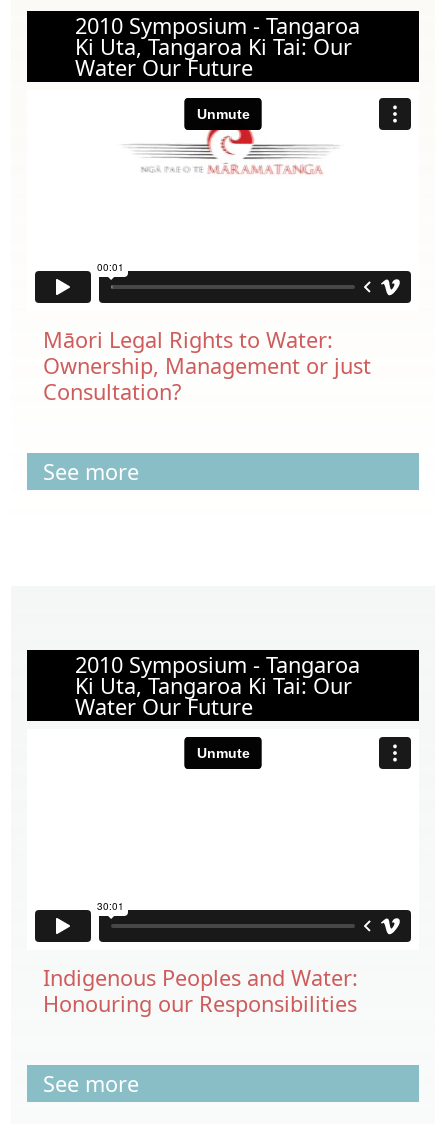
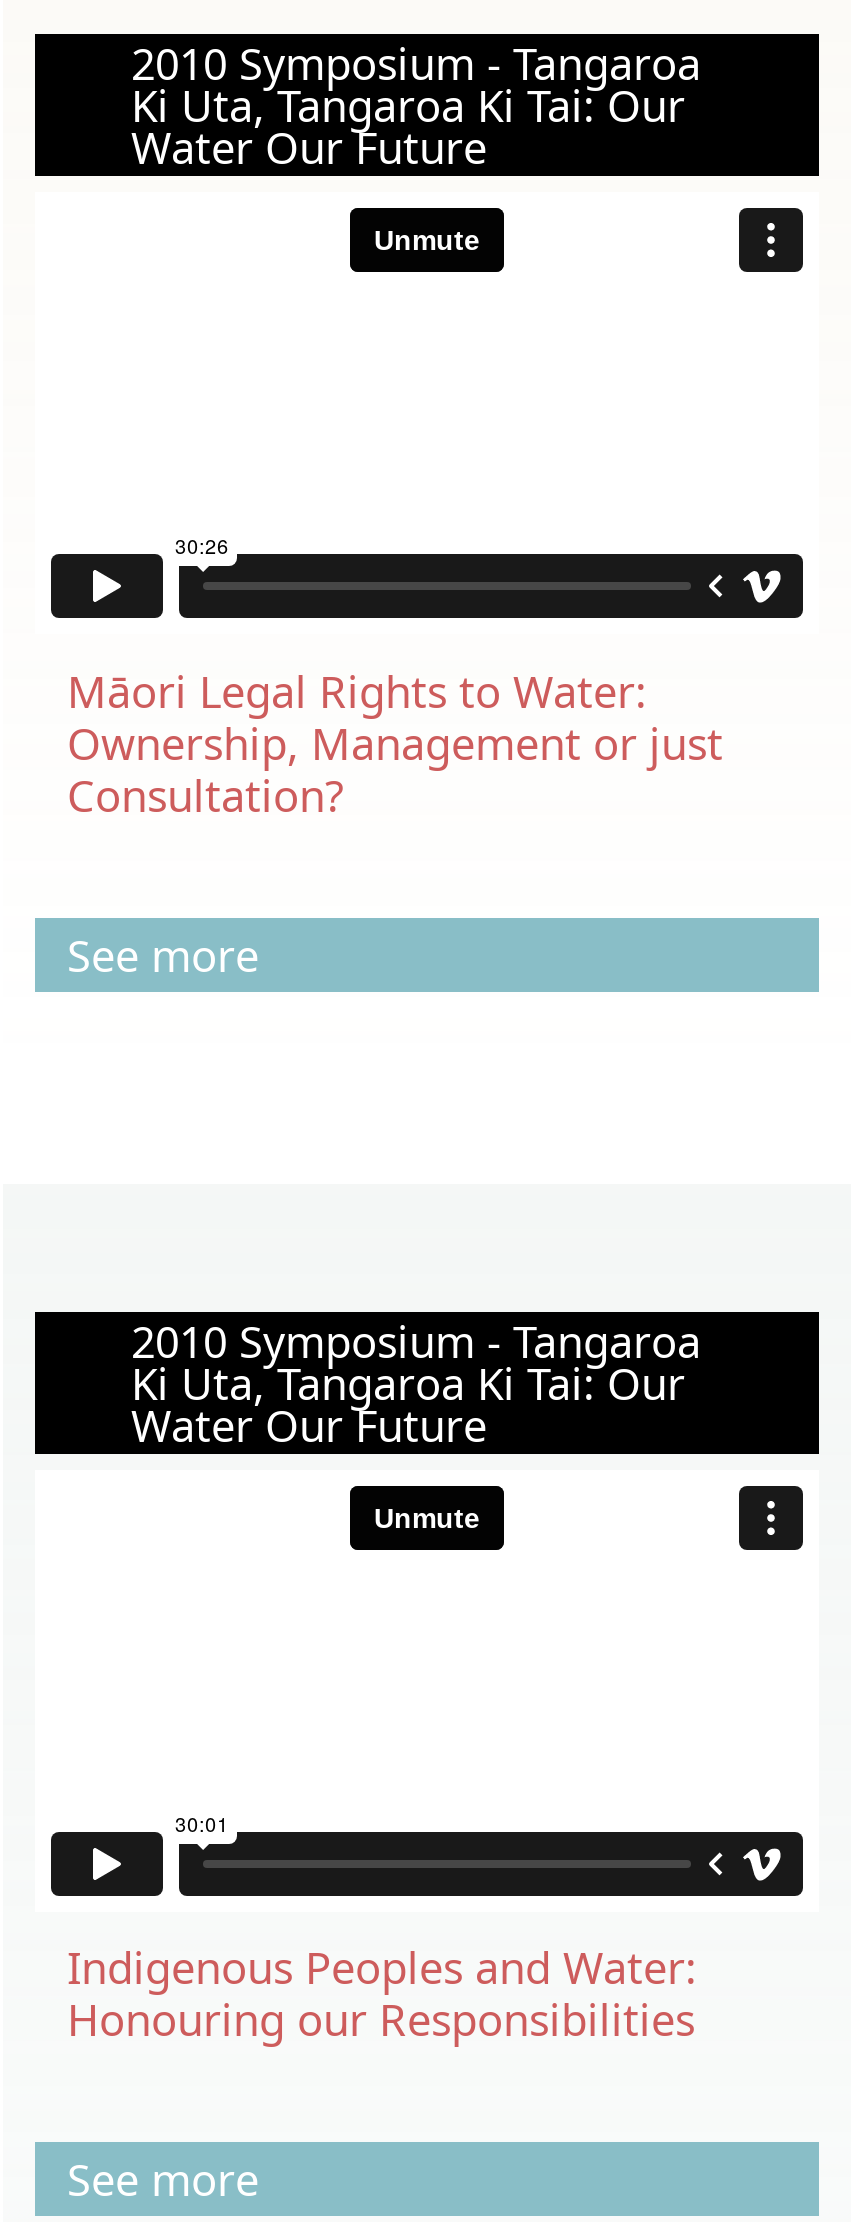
- [image]
